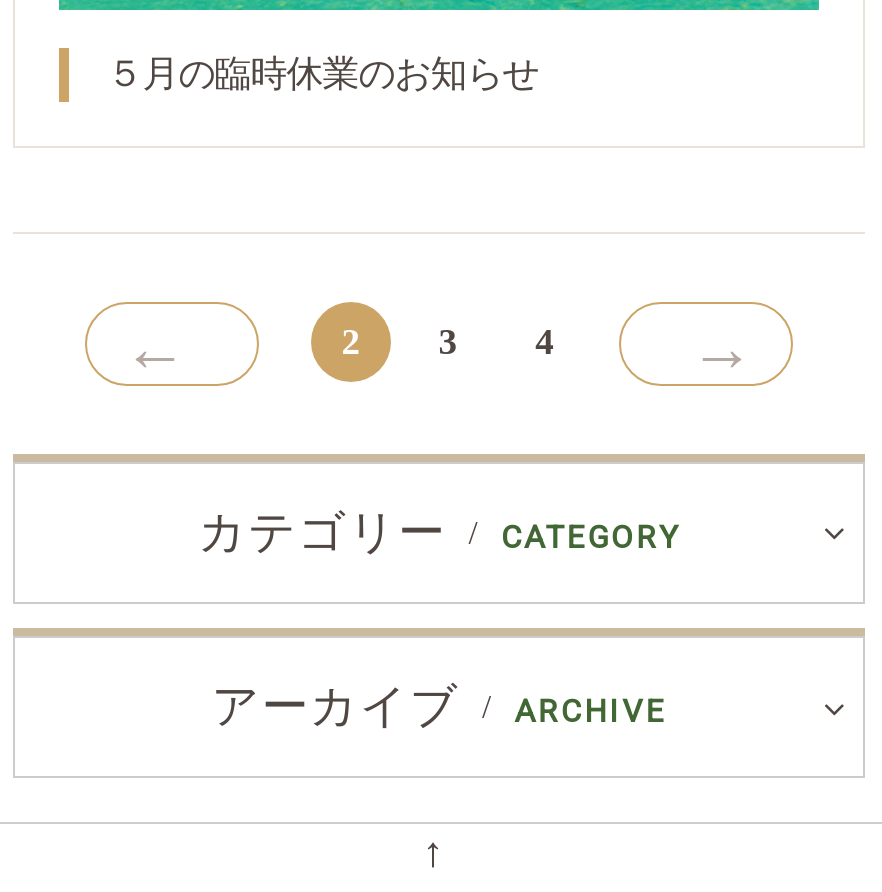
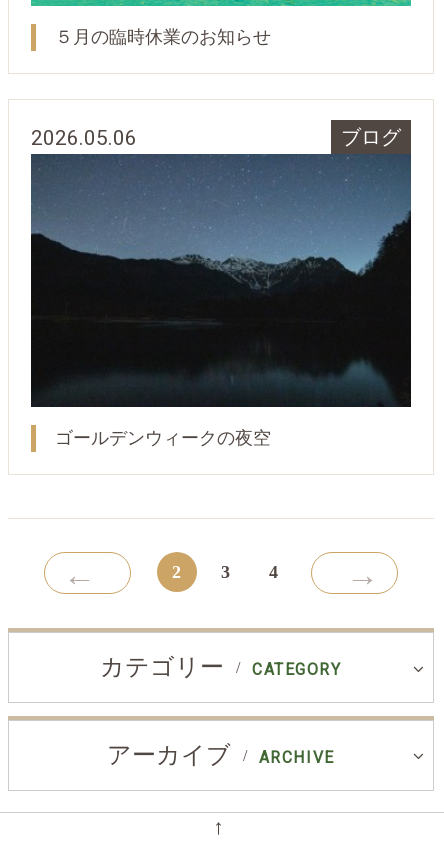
+ [image]
+ ゴールデンウィークの夜空

+ 2026.05.06
+ ブログ
